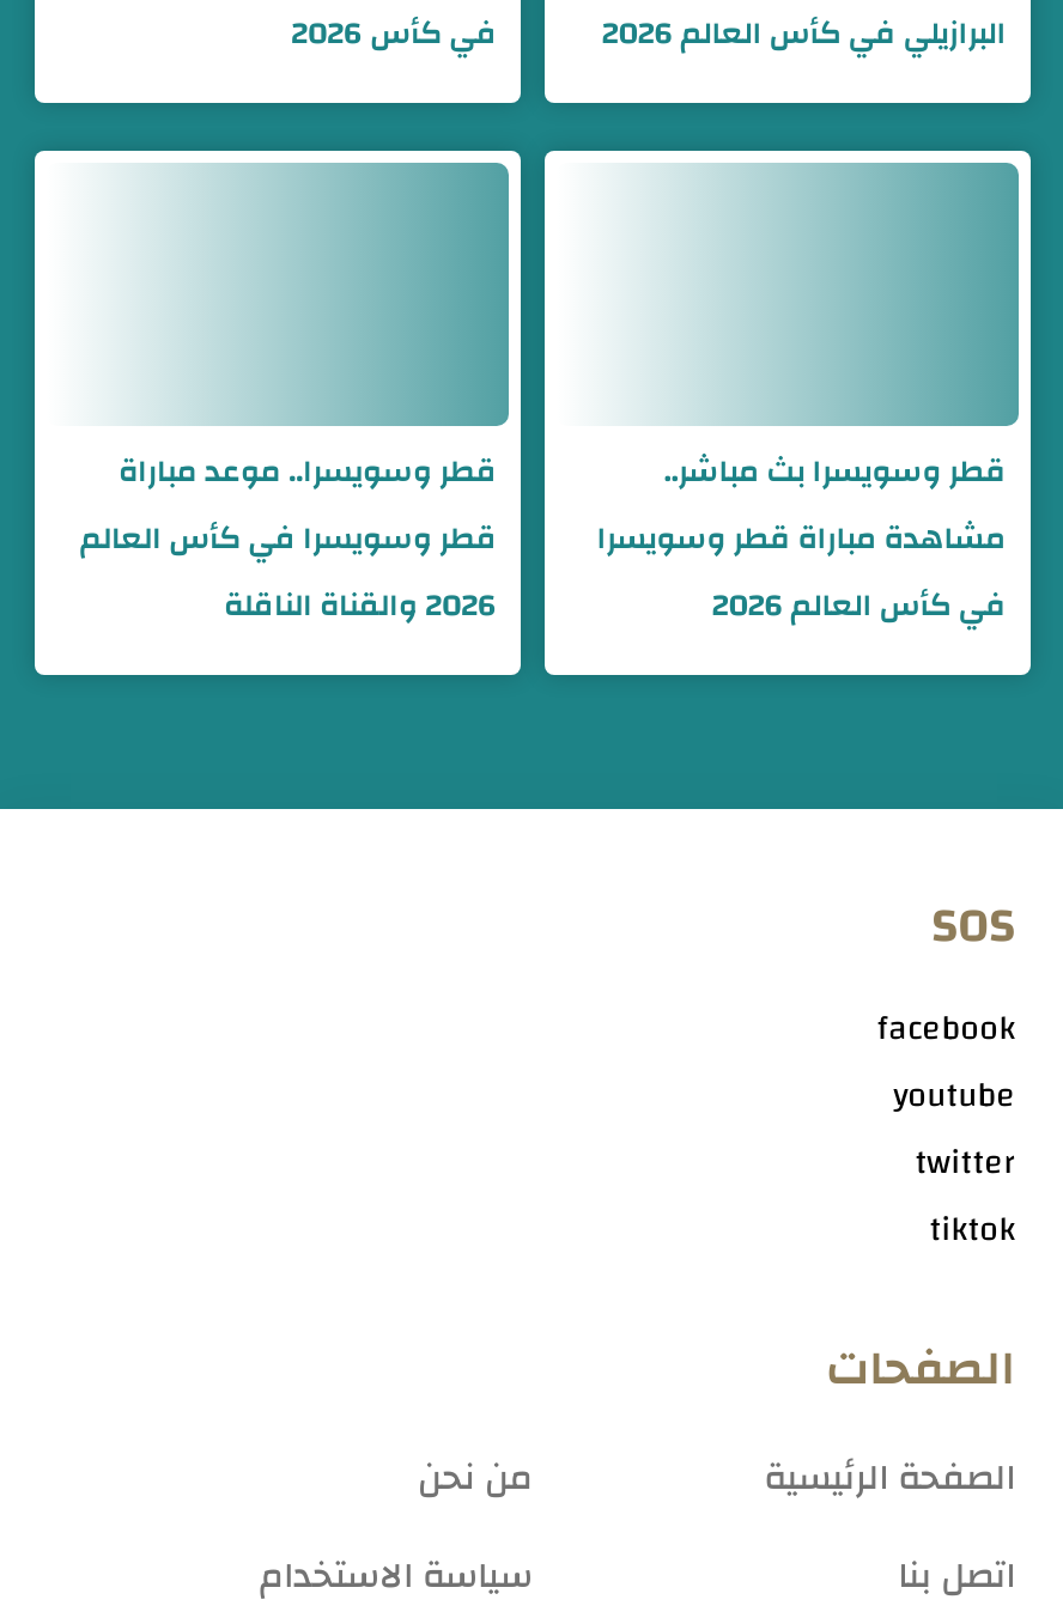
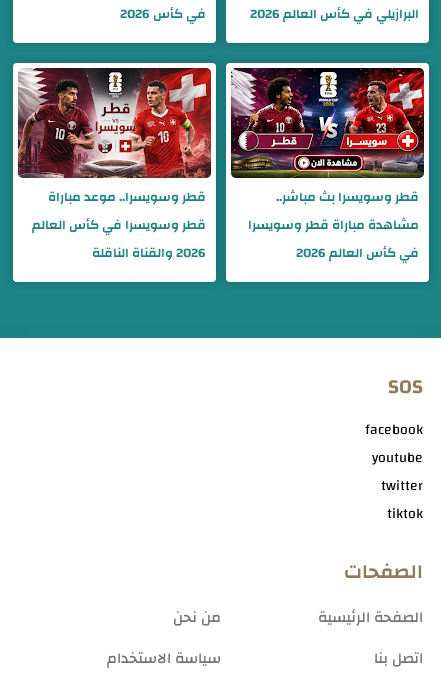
- [image]
+ [image]

- [image]
+ [image]
